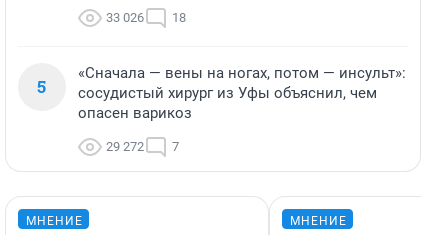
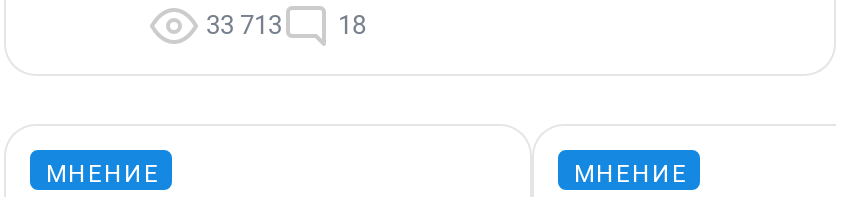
- 33 026 18
+ 33 713 18

- «Сначала — вены на ногах, потом — инсульт»:
- сосудистый хирург из Уфы объяснил, чем
- опасен варикоз
- 29 272
- 7

- 5
